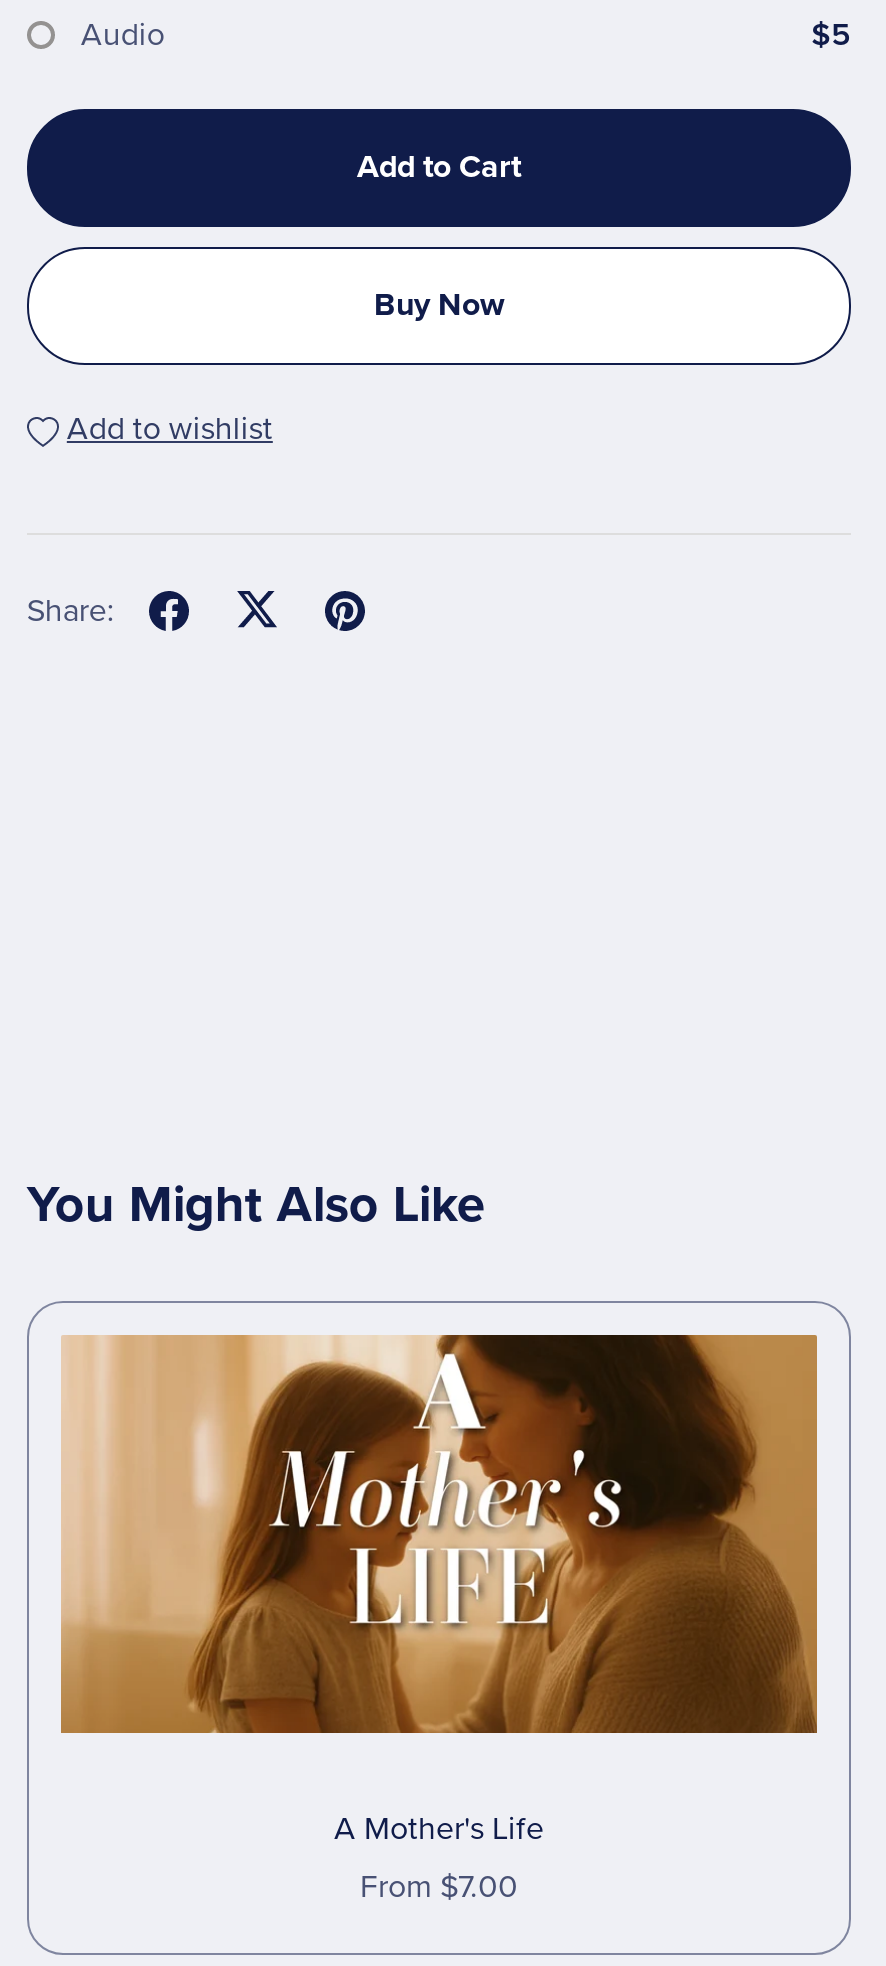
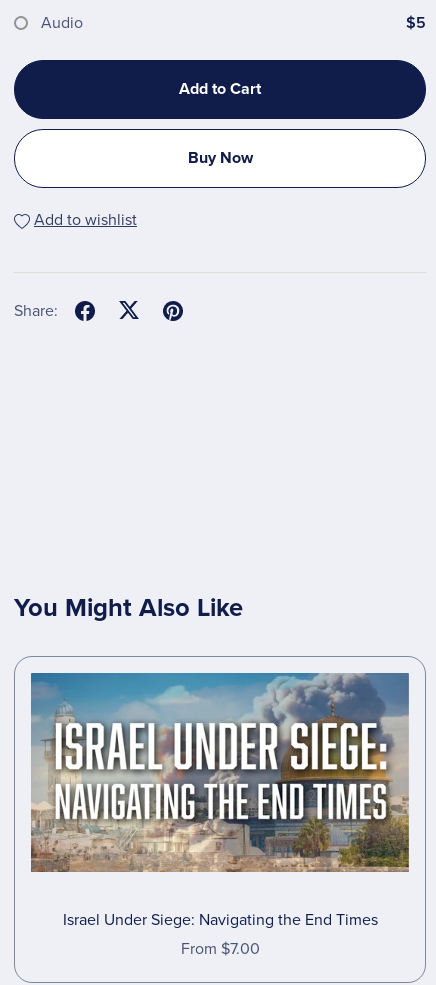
- [image]
- A Mother's Life
+ [image]
+ Israel Under Siege: Navigating the End Times
